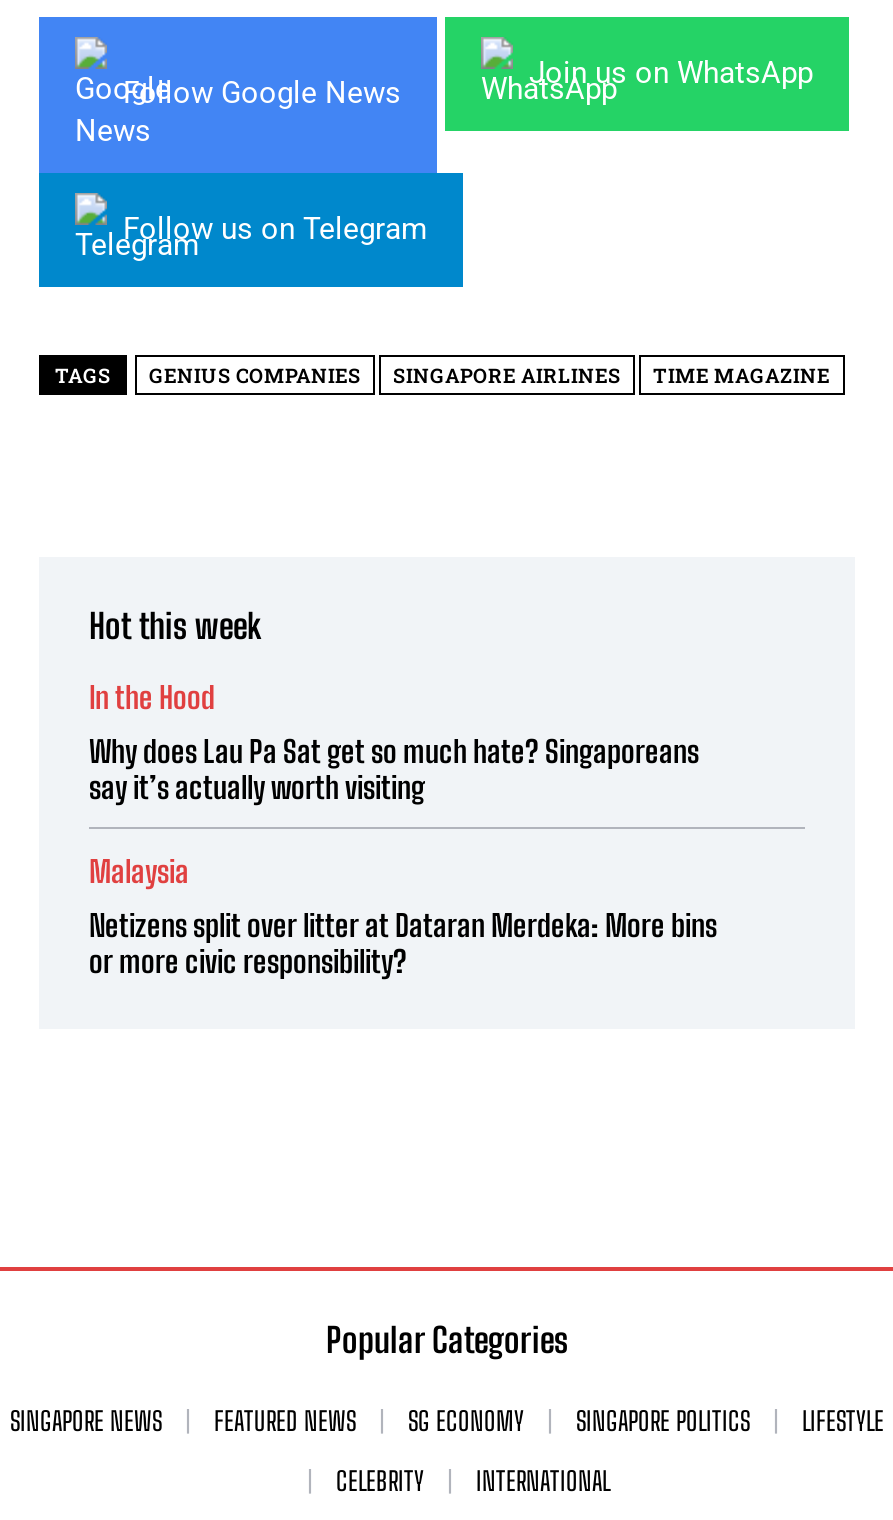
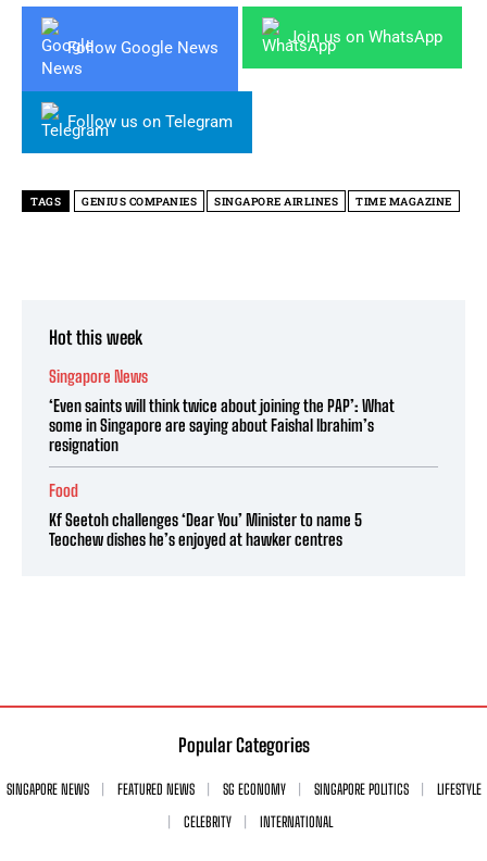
- In the Hood
+ Singapore News

- Why does Lau Pa Sat get so much hate? Singaporeans
- say it’s actually worth visiting
+ ‘Even saints will think twice about joining the PAP’: What
+ some in Singapore are saying about Faishal Ibrahim’s
+ resignation

- Malaysia
+ Food

- Netizens split over litter at Dataran Merdeka: More bins
- or more civic responsibility?
+ Kf Seetoh challenges ‘Dear You’ Minister to name 5
+ Teochew dishes he’s enjoyed at hawker centres
